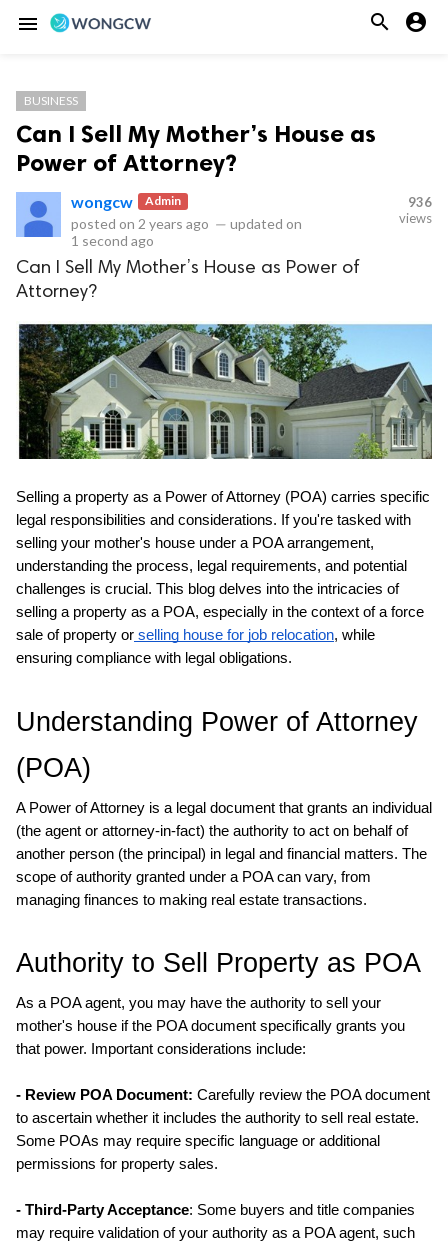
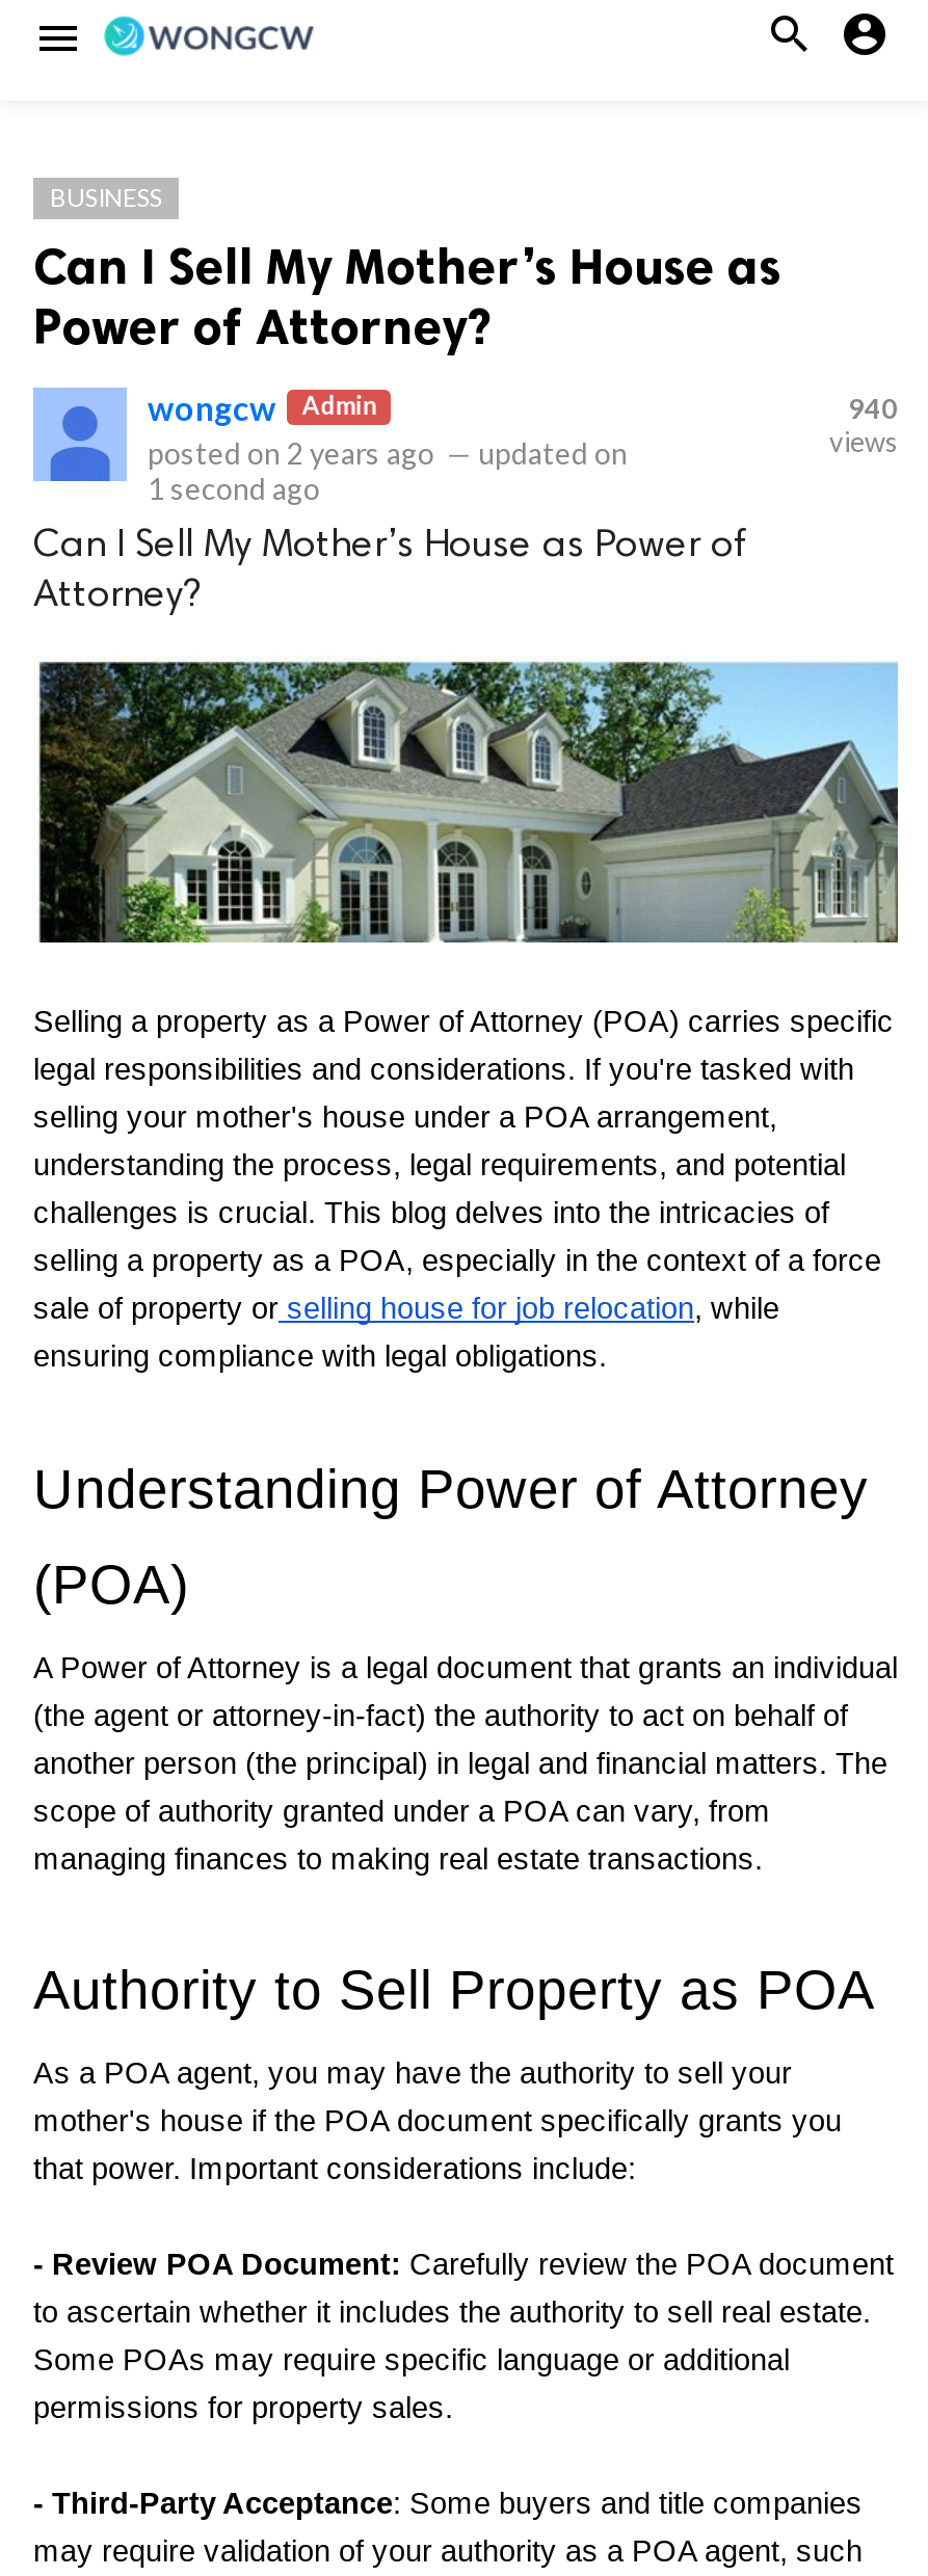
- 936
+ 940
